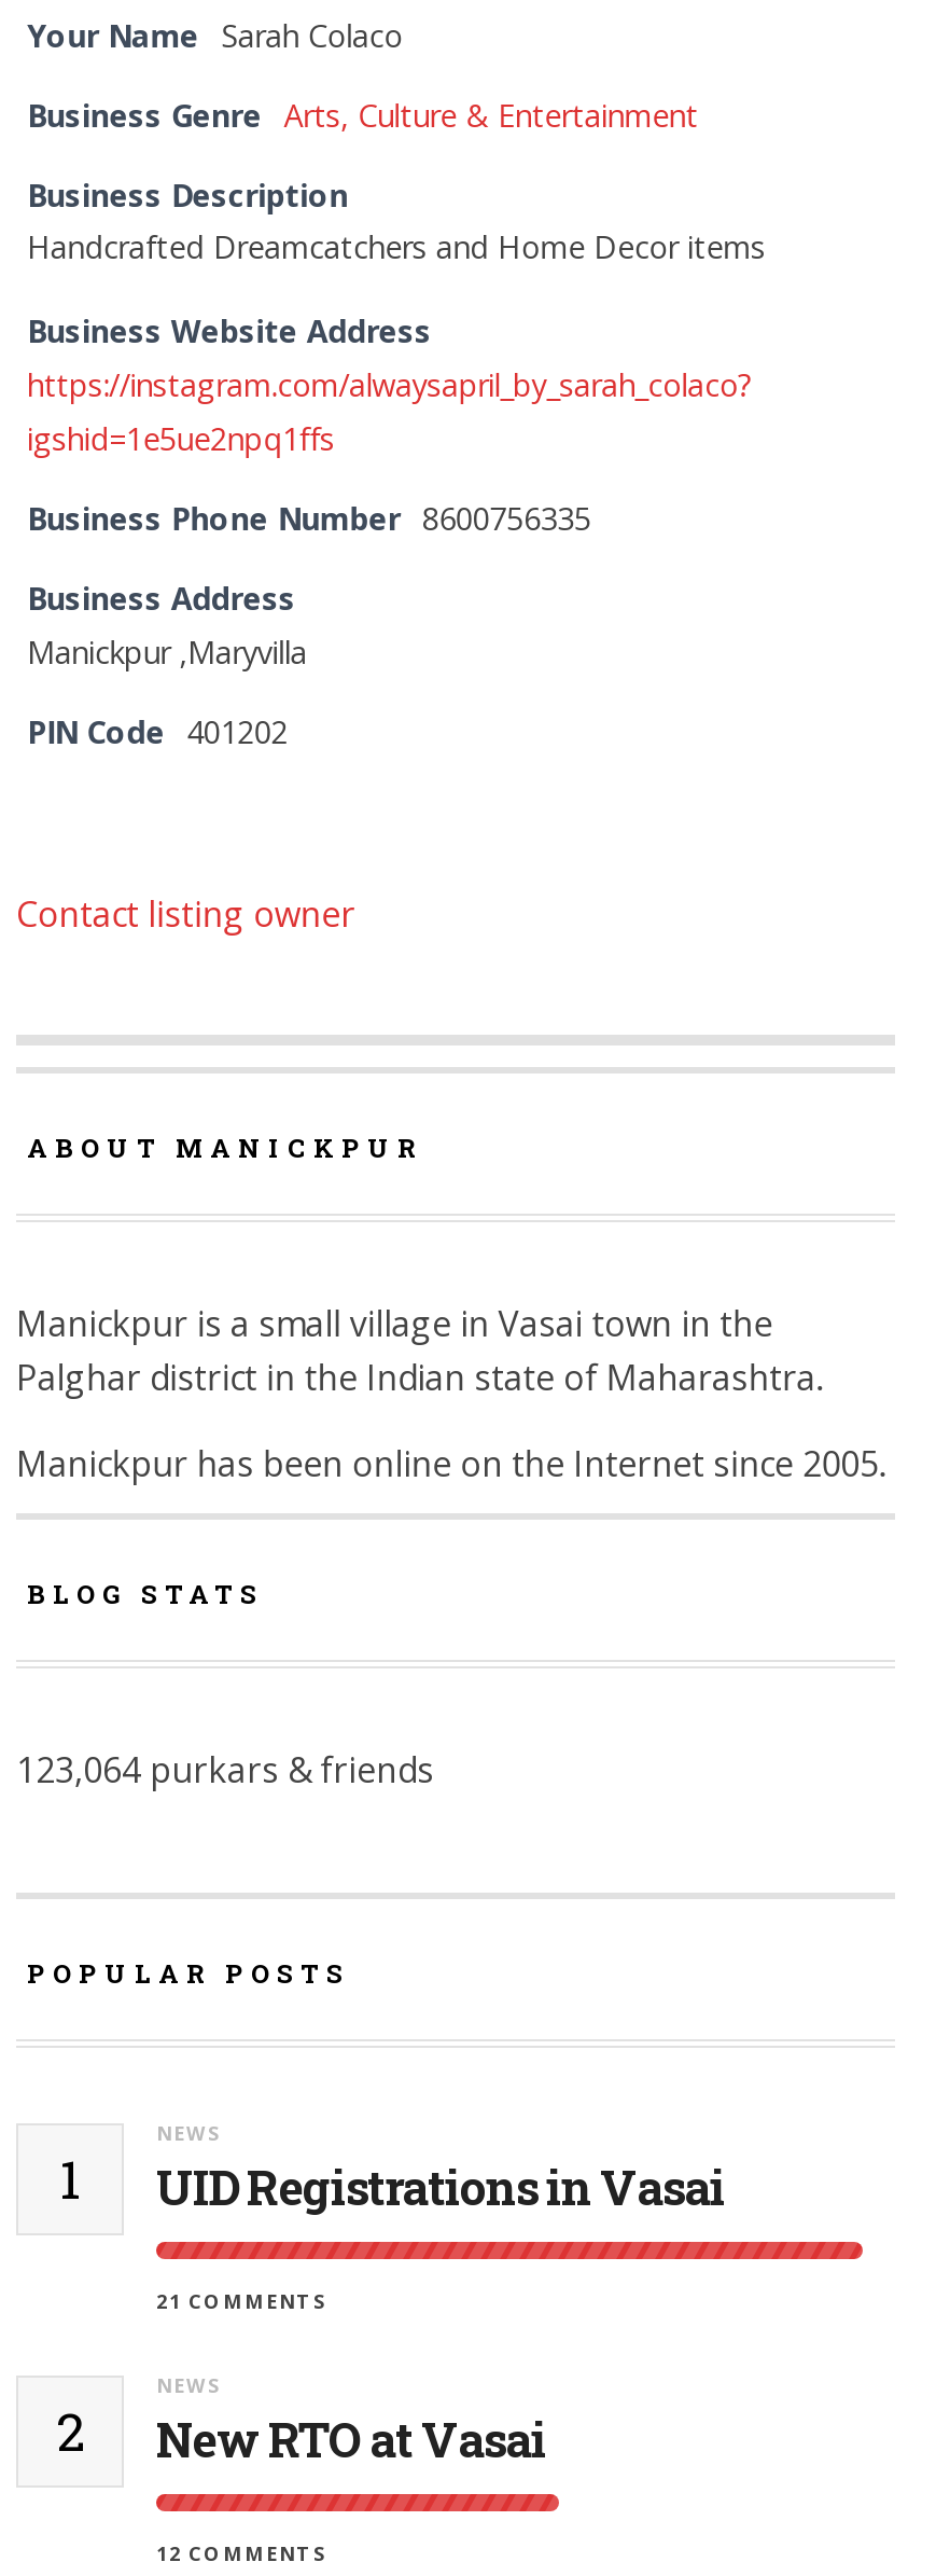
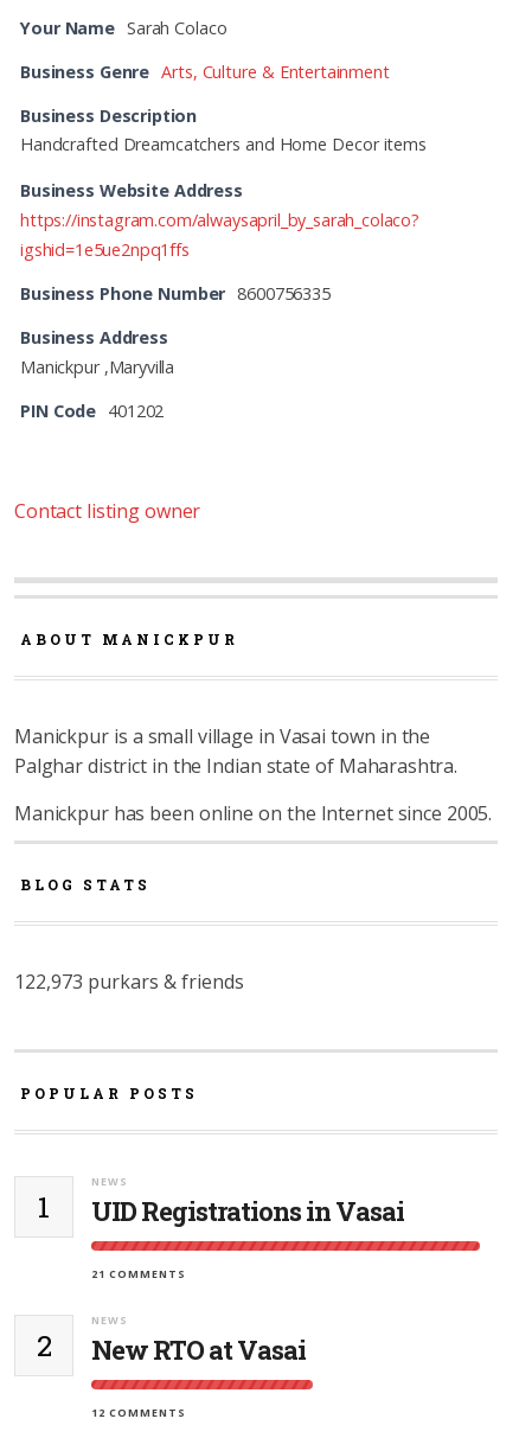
- 123,064 purkars & friends
+ 122,973 purkars & friends
